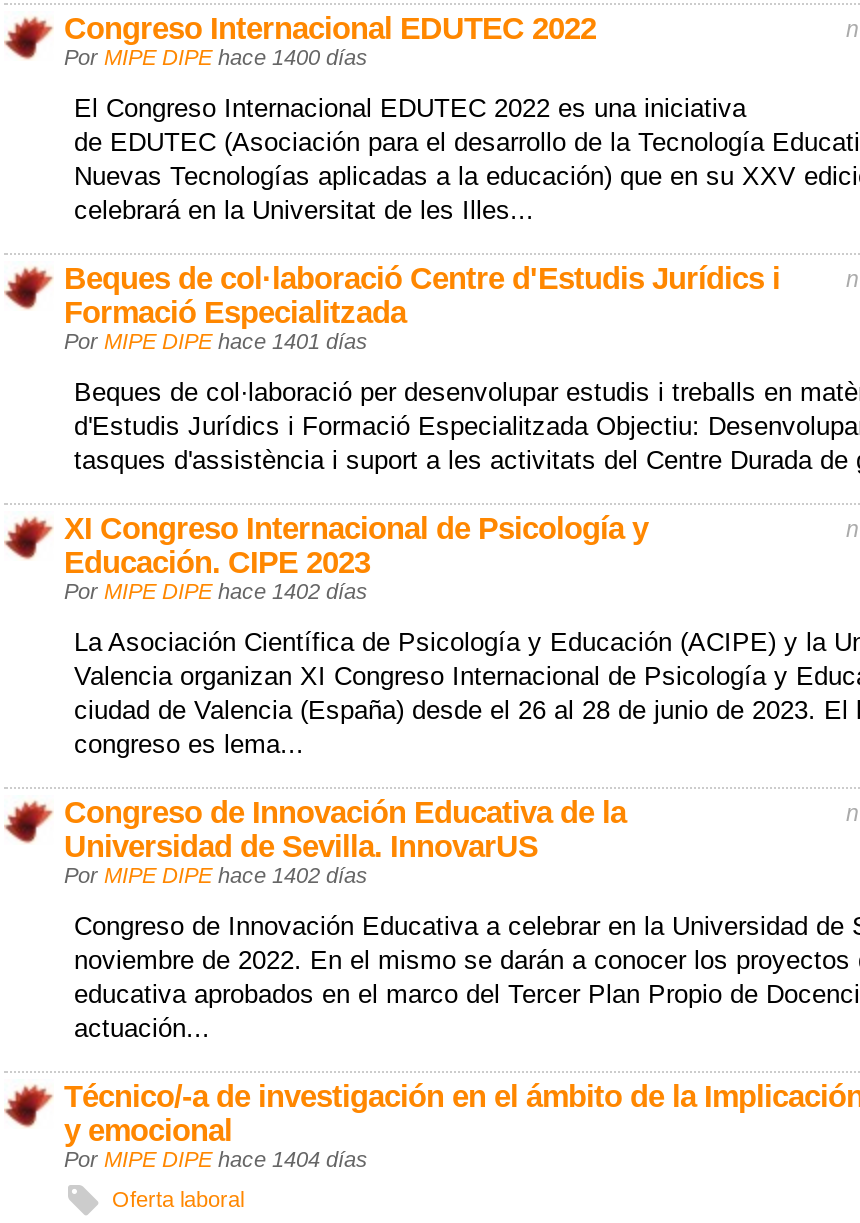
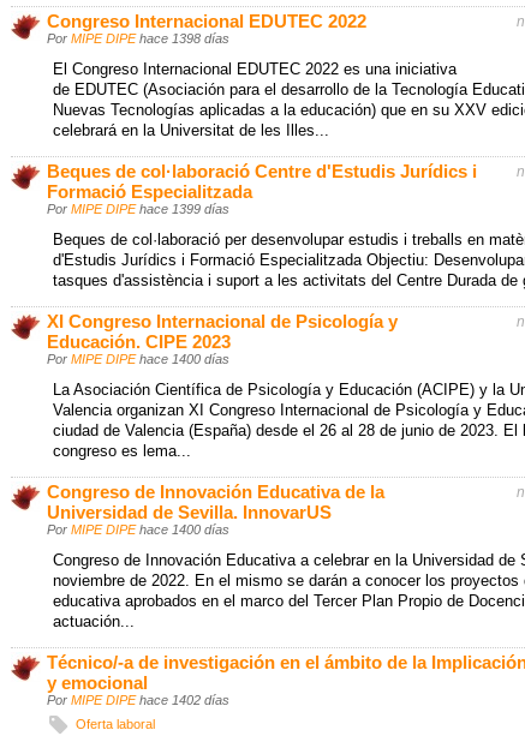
- Por MIPE DIPE hace 1400 días
+ Por MIPE DIPE hace 1398 días

- Por MIPE DIPE hace 1401 días
+ Por MIPE DIPE hace 1399 días

- Por MIPE DIPE hace 1402 días
+ Por MIPE DIPE hace 1400 días

- Por MIPE DIPE hace 1402 días
+ Por MIPE DIPE hace 1400 días

- Por MIPE DIPE hace 1404 días
+ Por MIPE DIPE hace 1402 días
